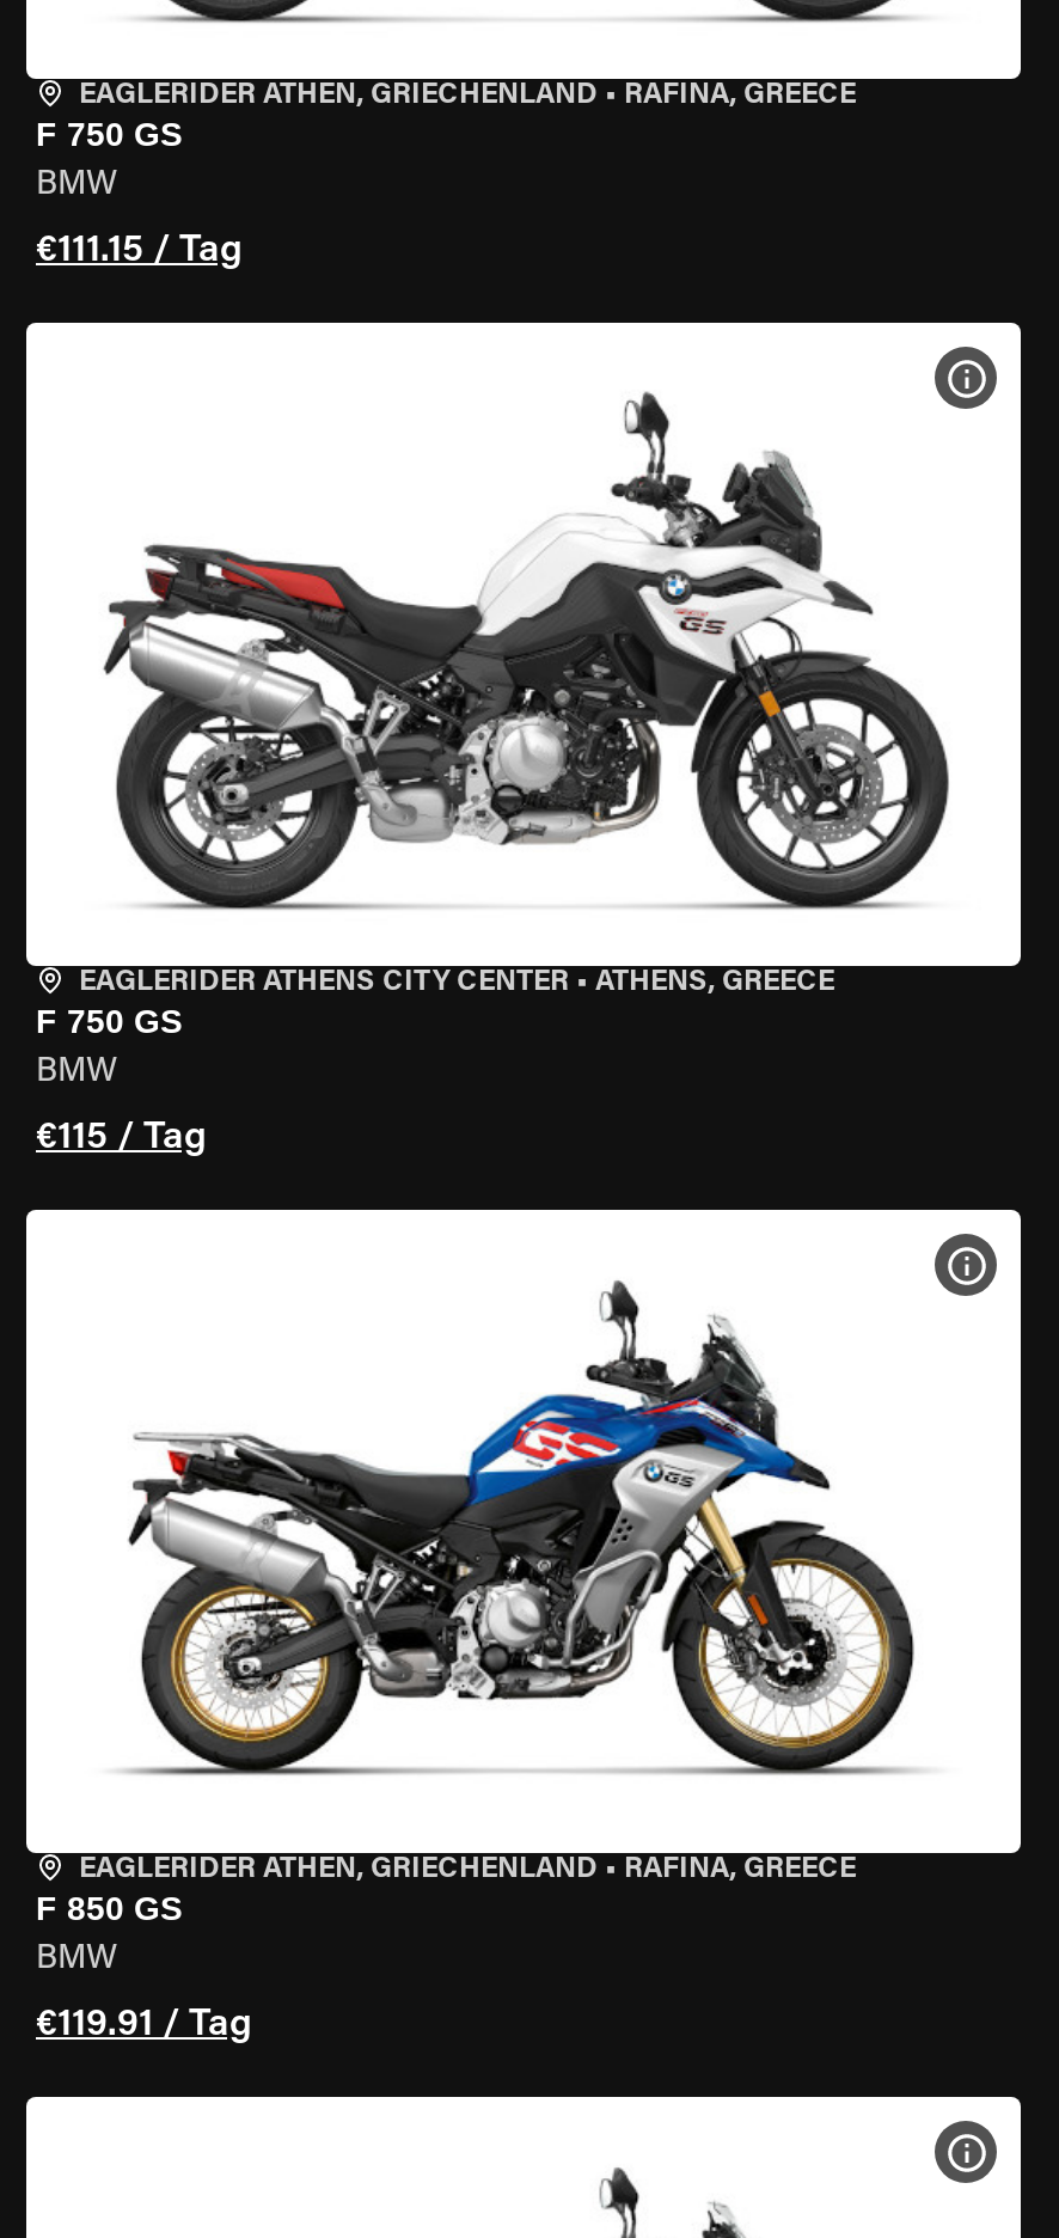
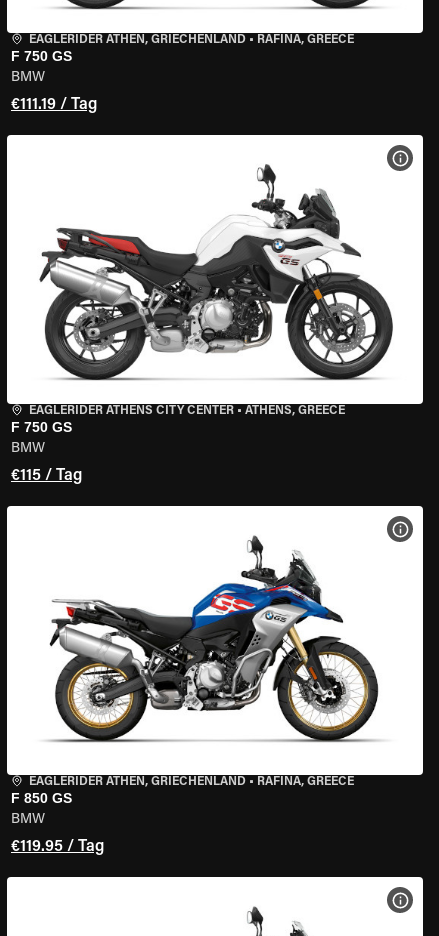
- €111.15 / Tag
+ €111.19 / Tag

- €119.91 / Tag
+ €119.95 / Tag
